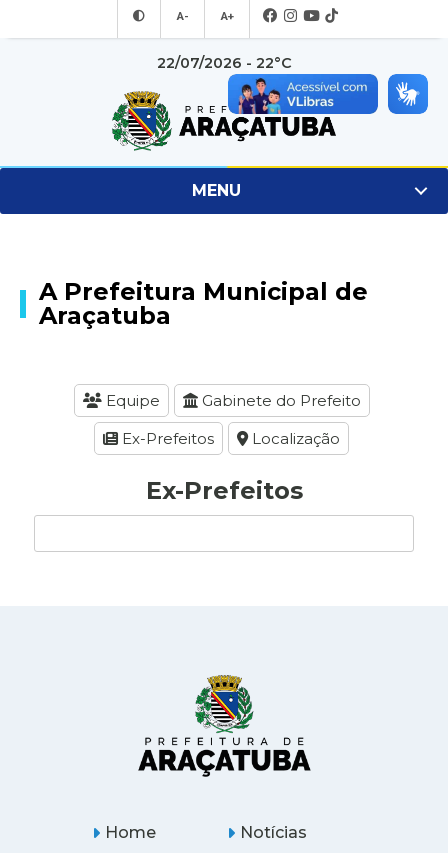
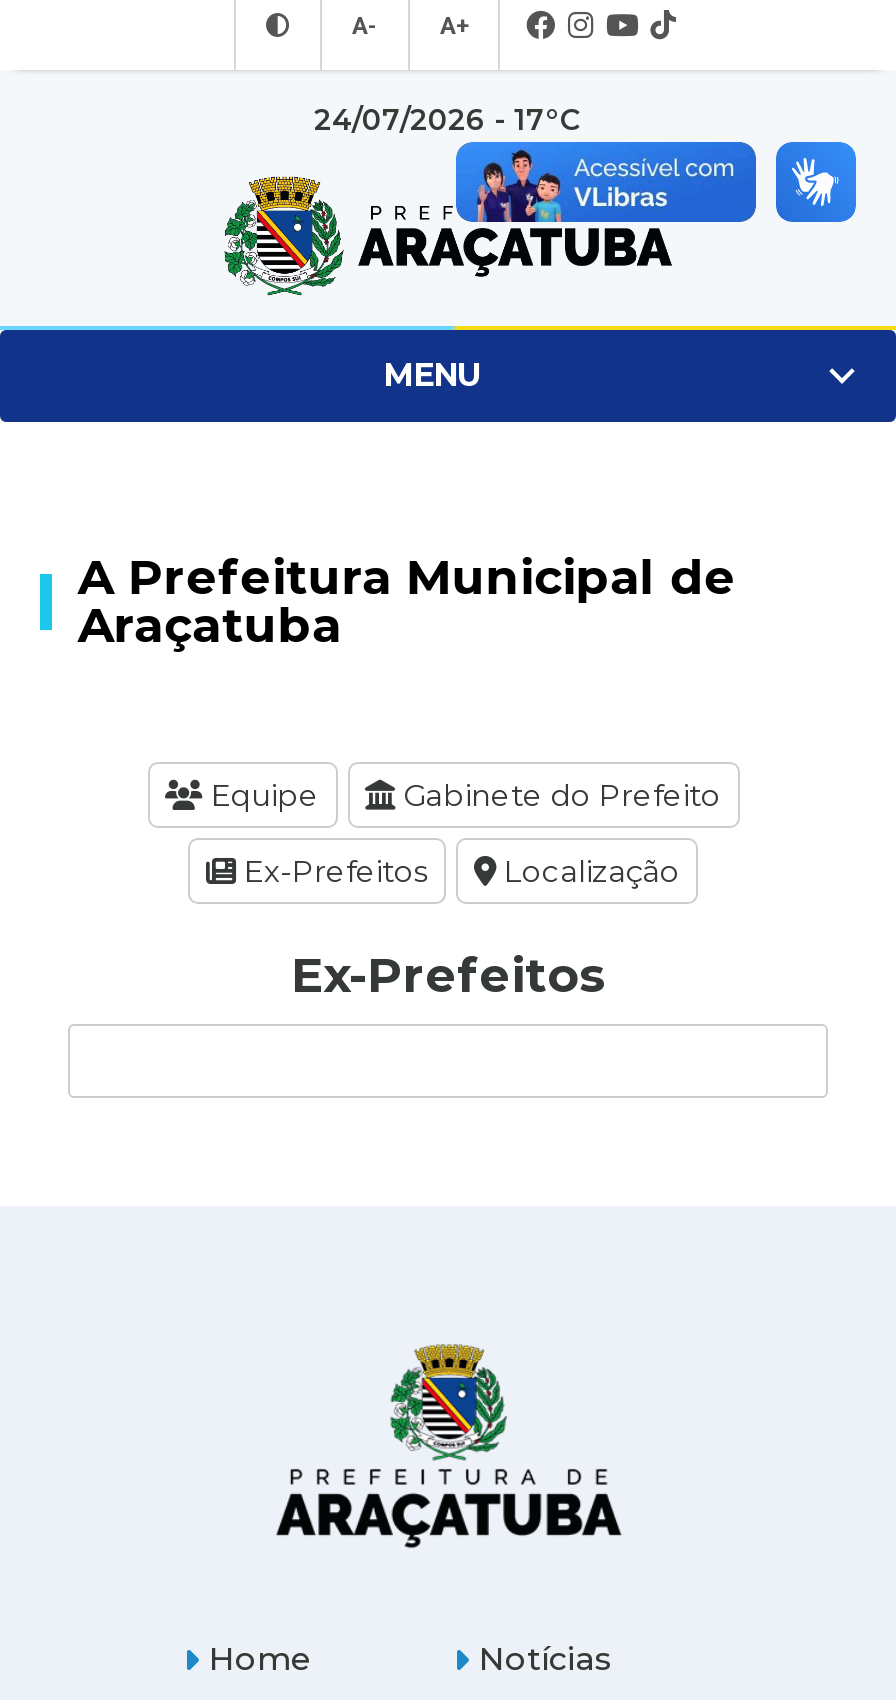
- 22/07/2026 - 22°C
+ 24/07/2026 - 17°C
